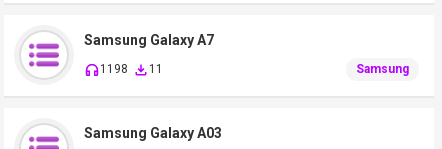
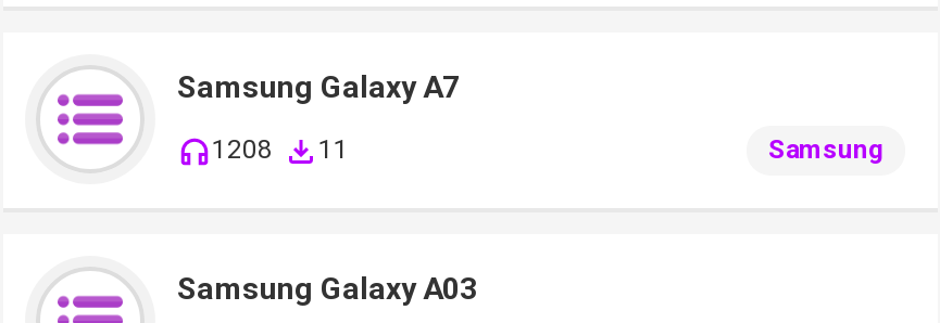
- 1198 11
+ 1208 11
